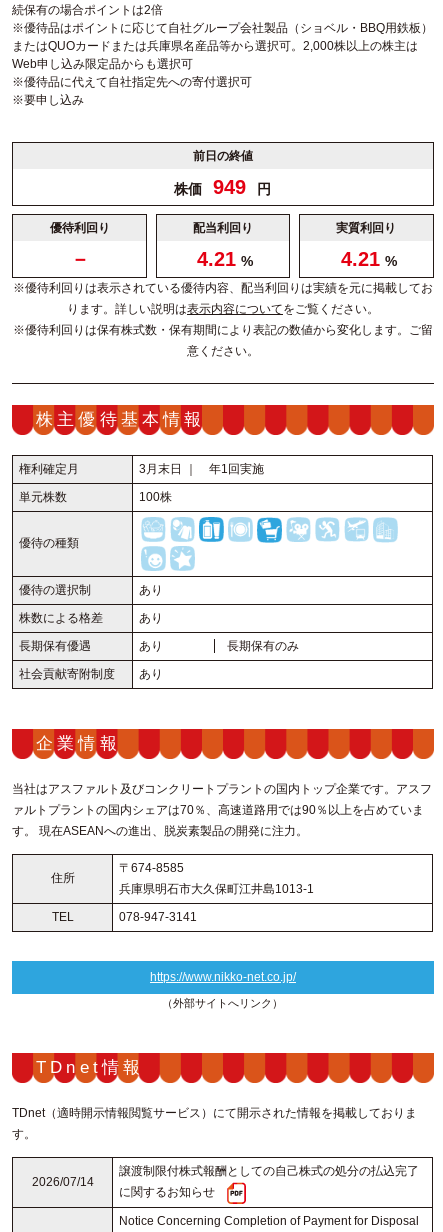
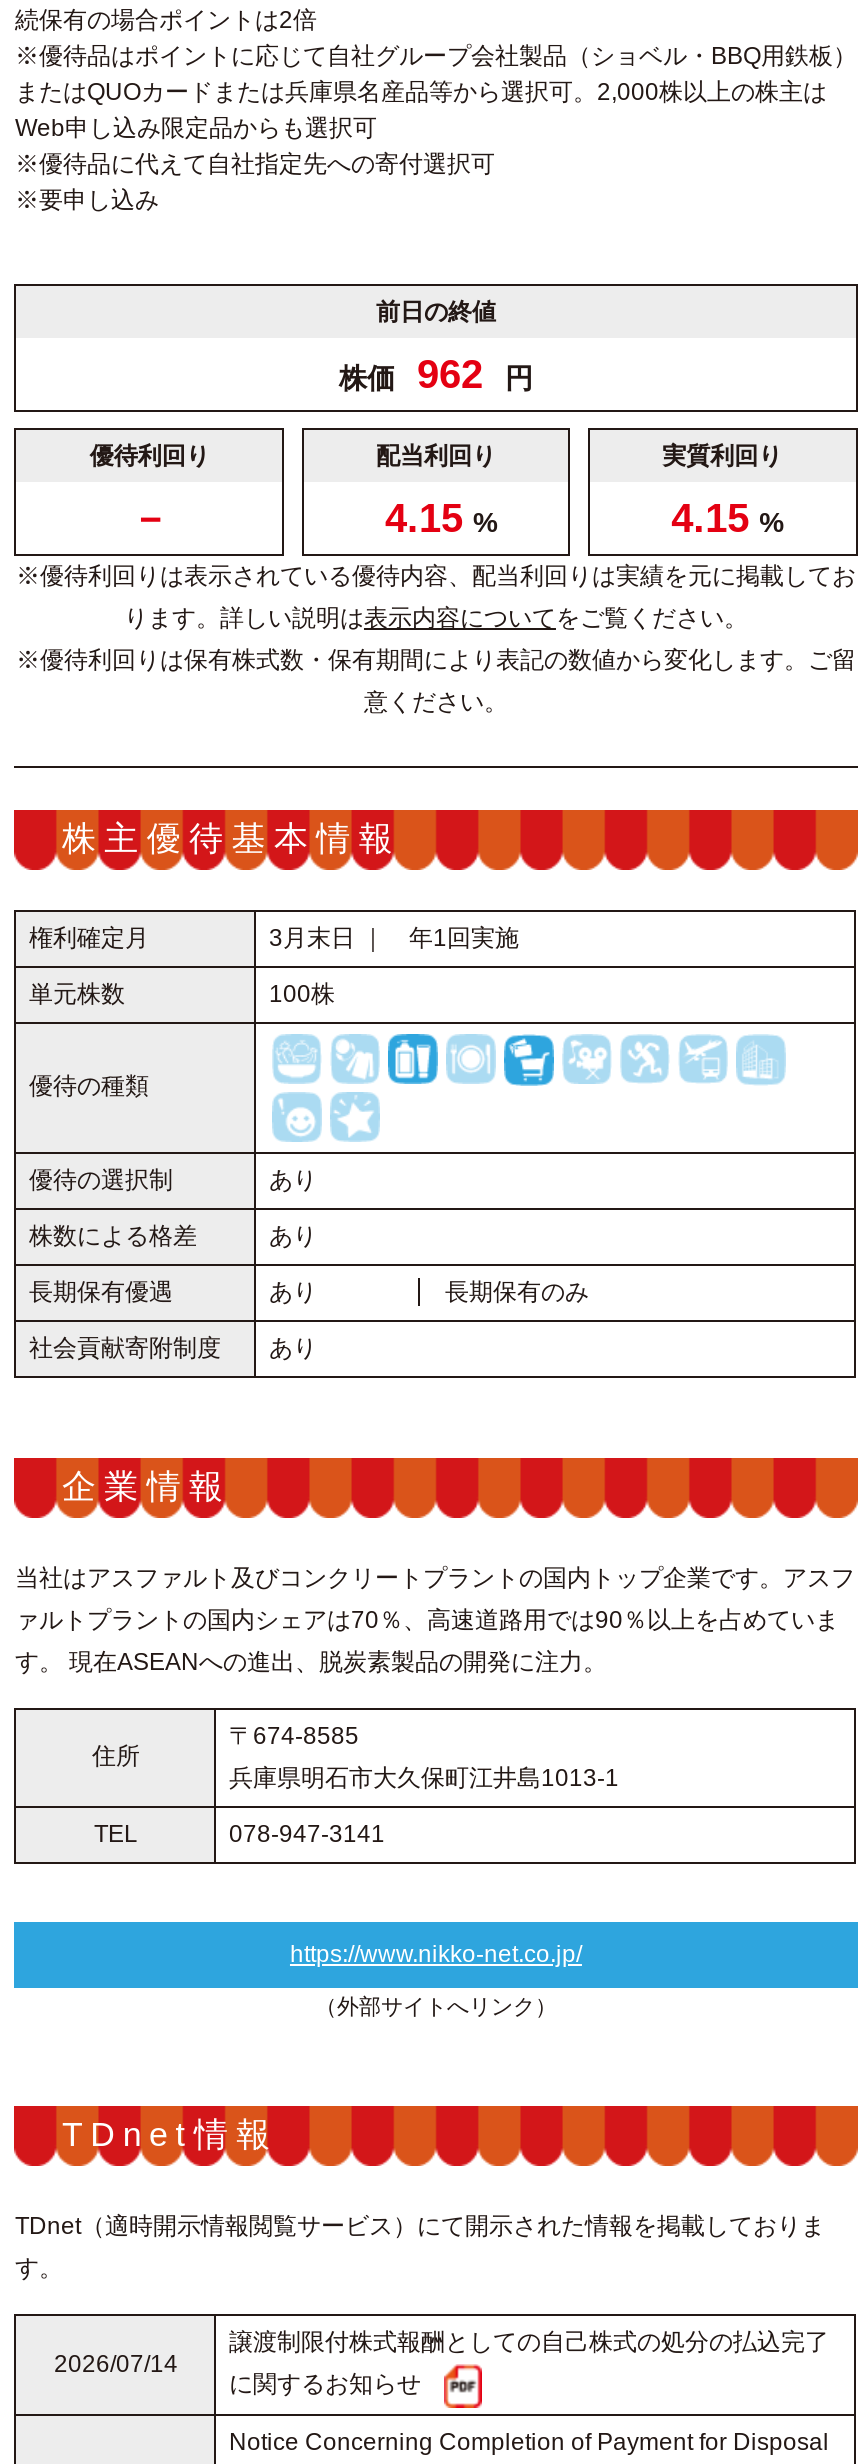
- 株価 949 円
+ 株価 962 円

- 4.21 %
+ 4.15 %

- 4.21 %
+ 4.15 %
